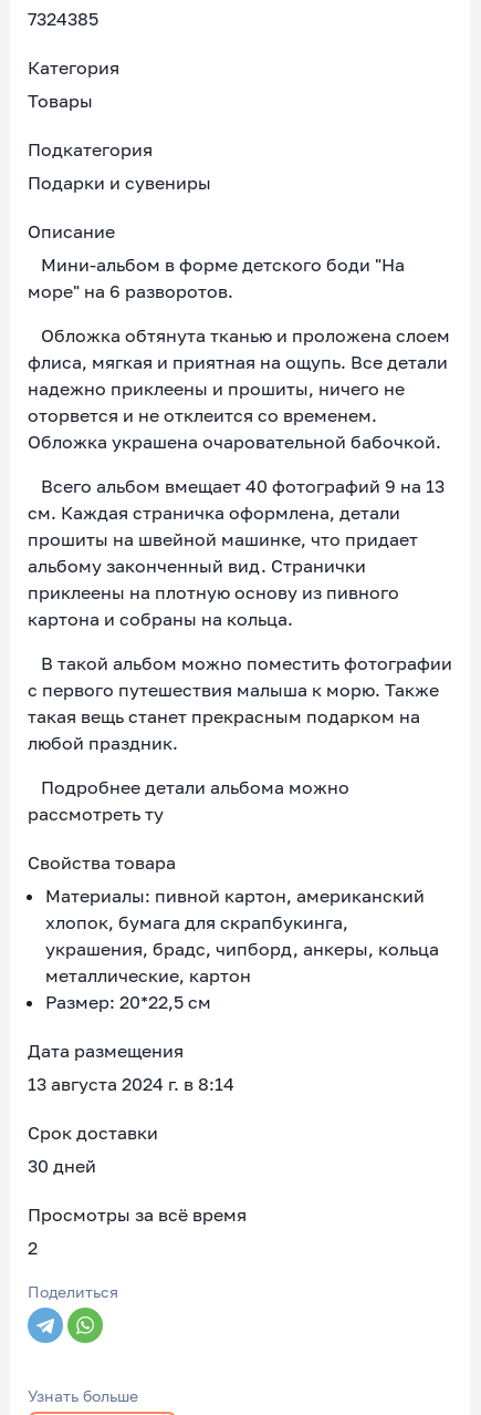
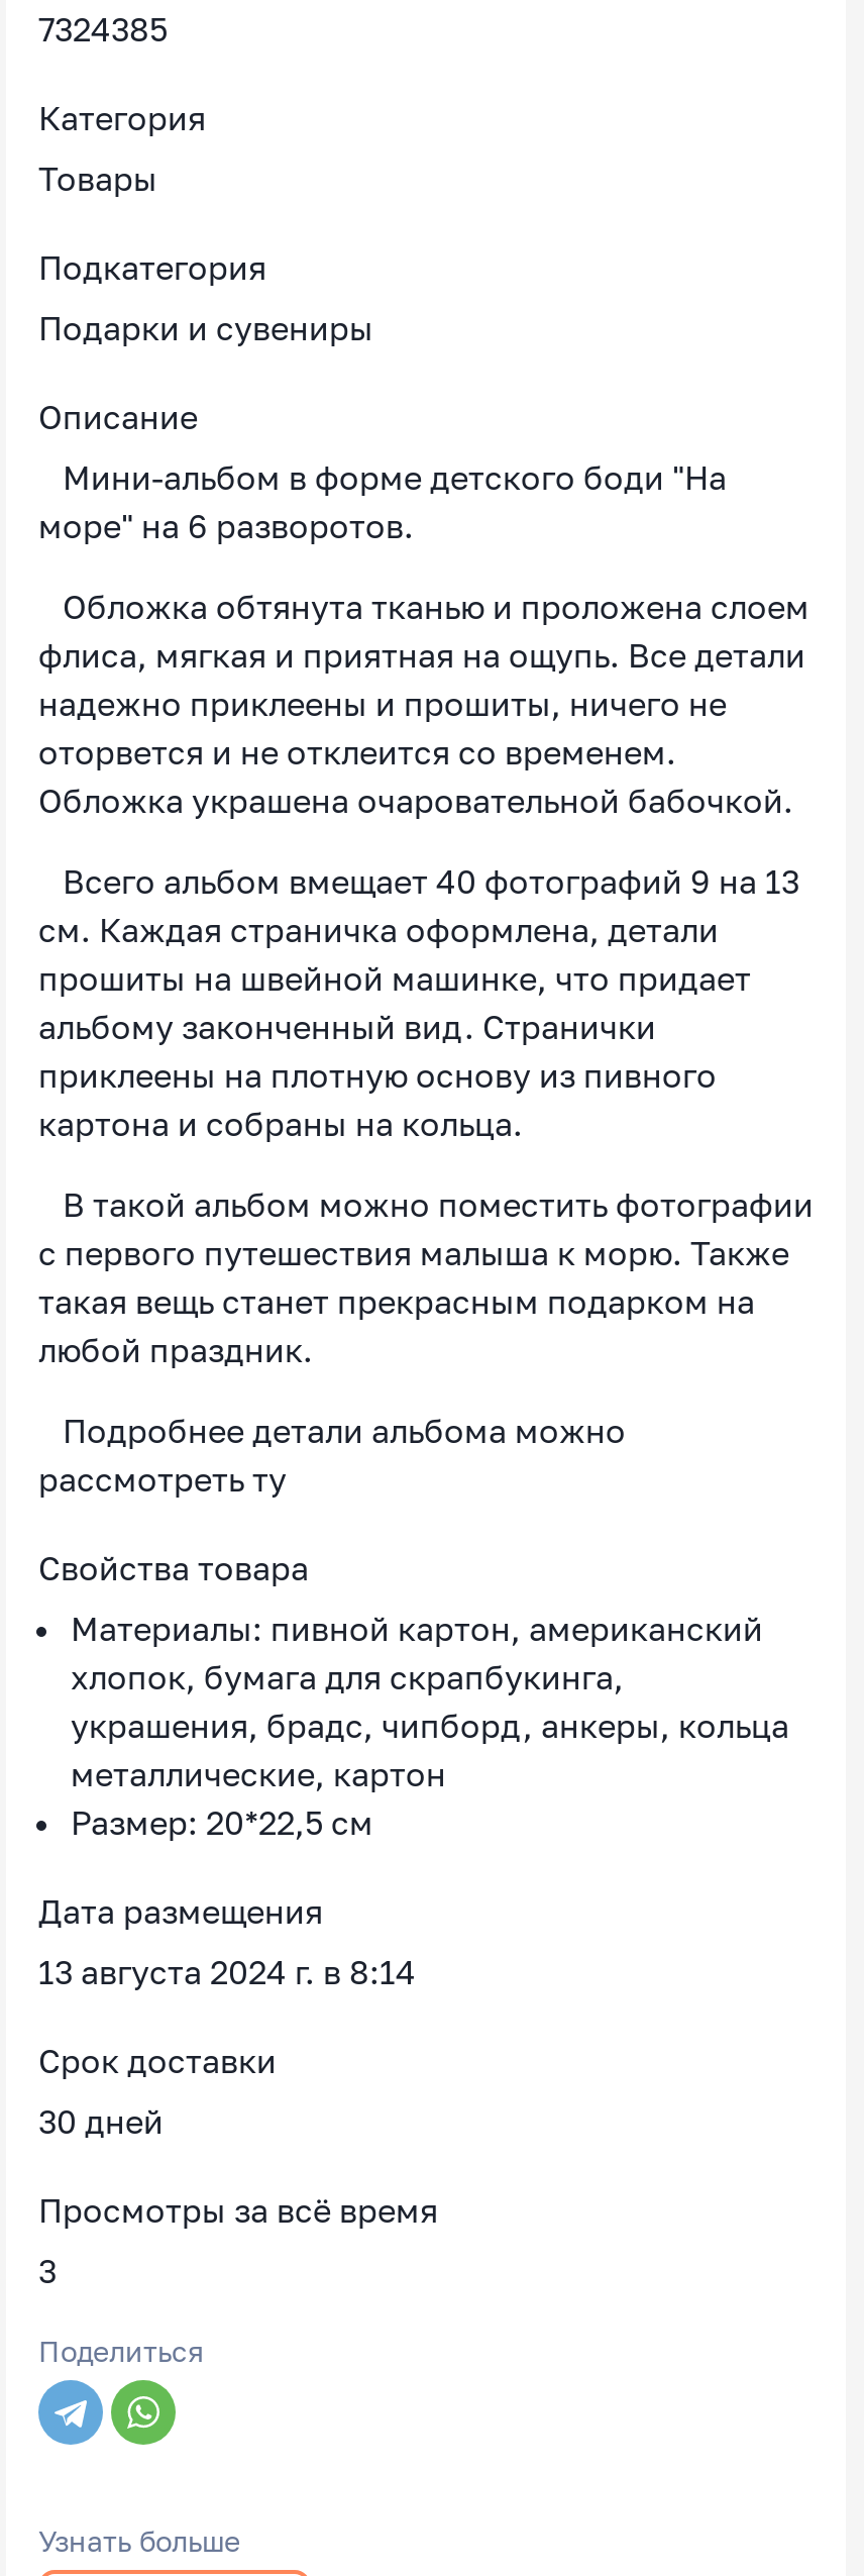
- 2
+ 3
